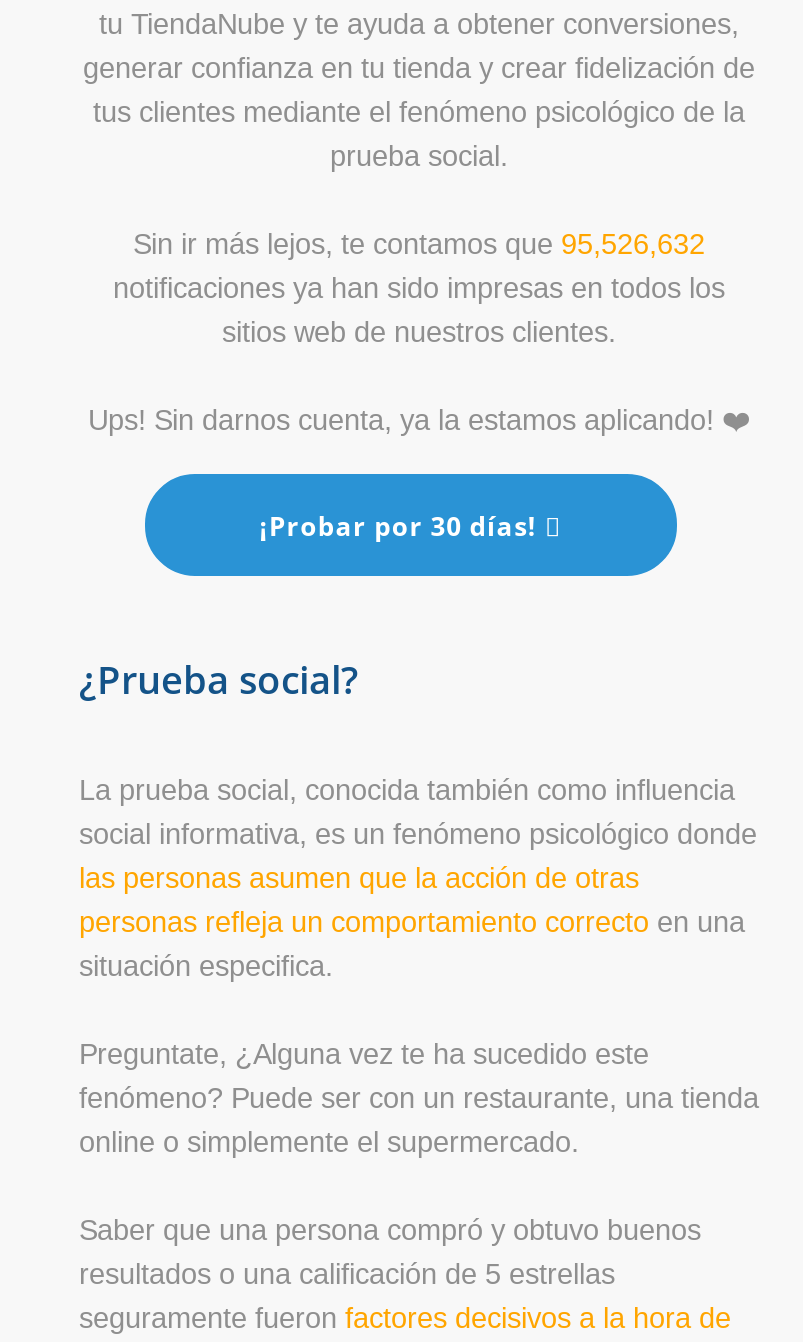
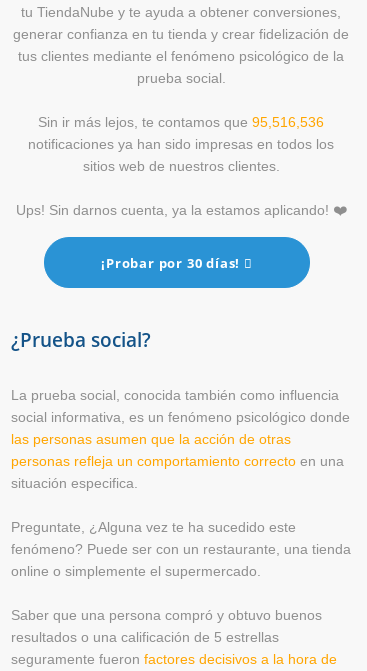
- Sin ir más lejos, te contamos que 95,526,632
+ Sin ir más lejos, te contamos que 95,516,536
